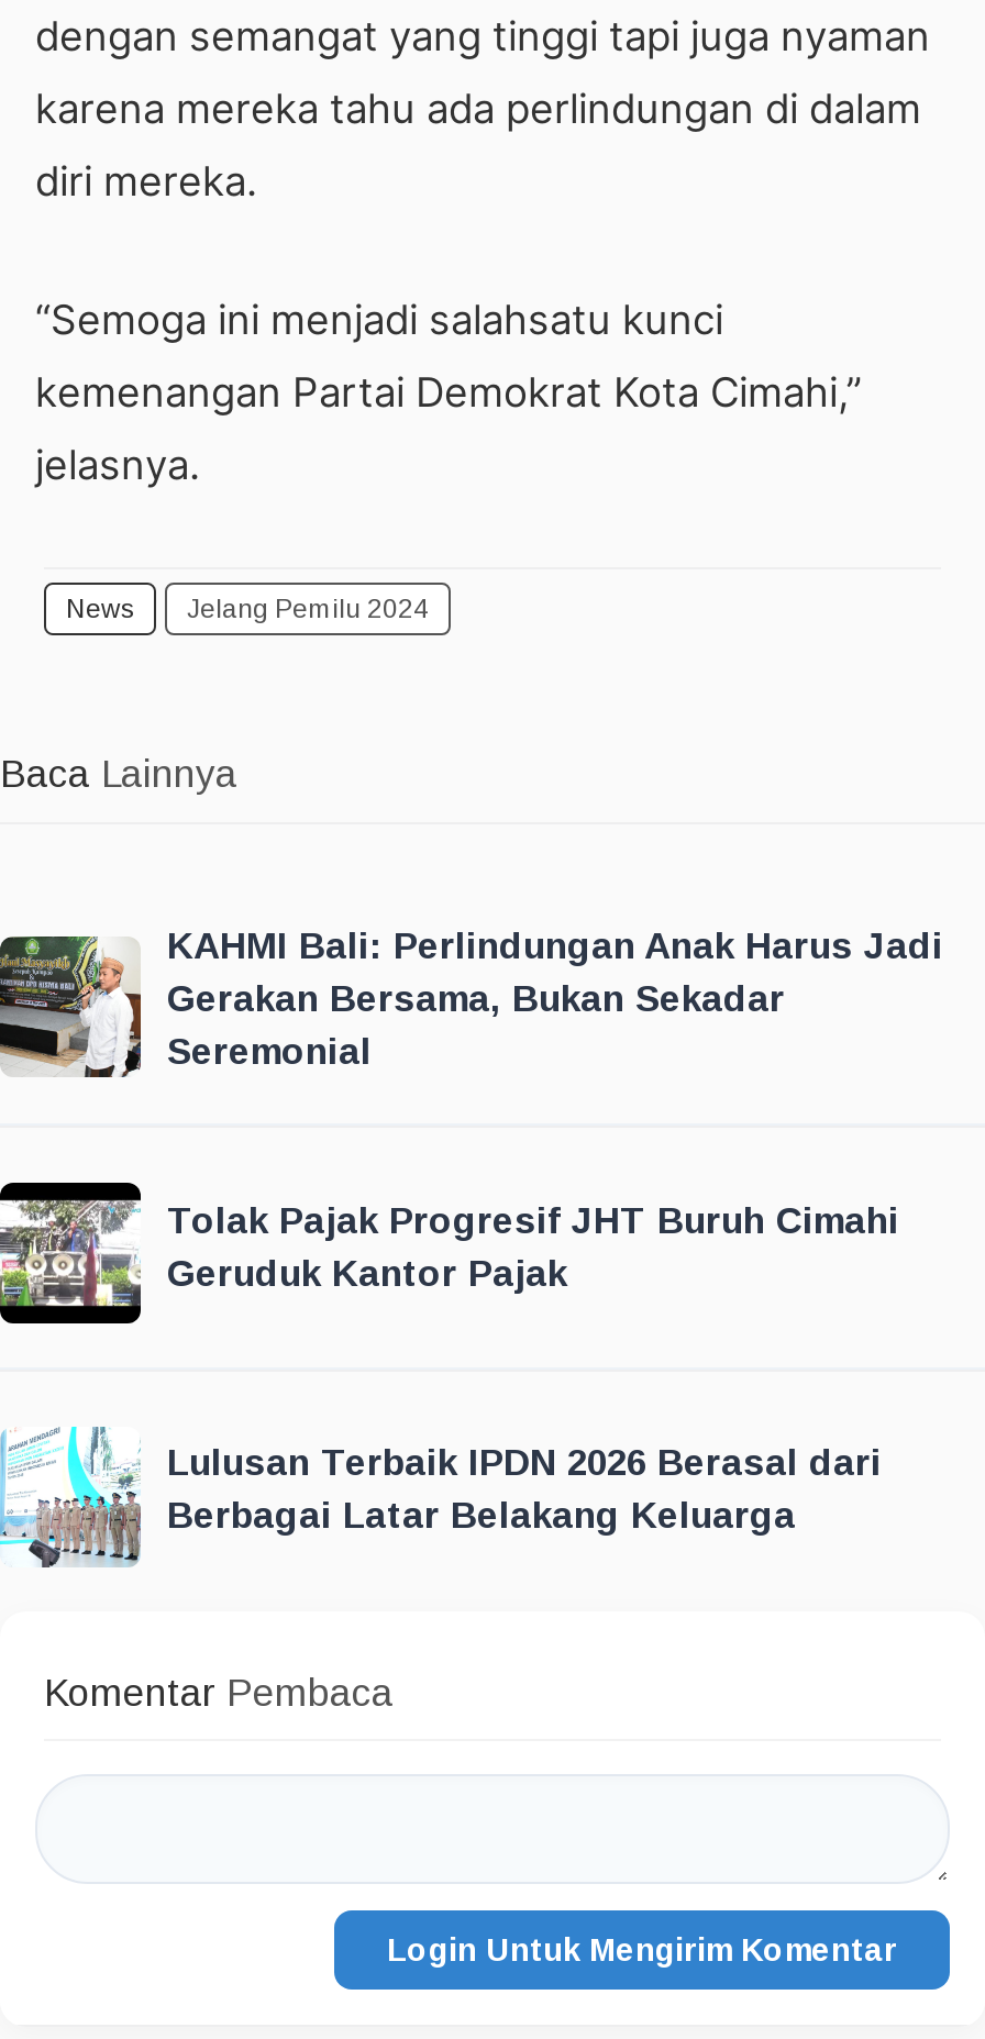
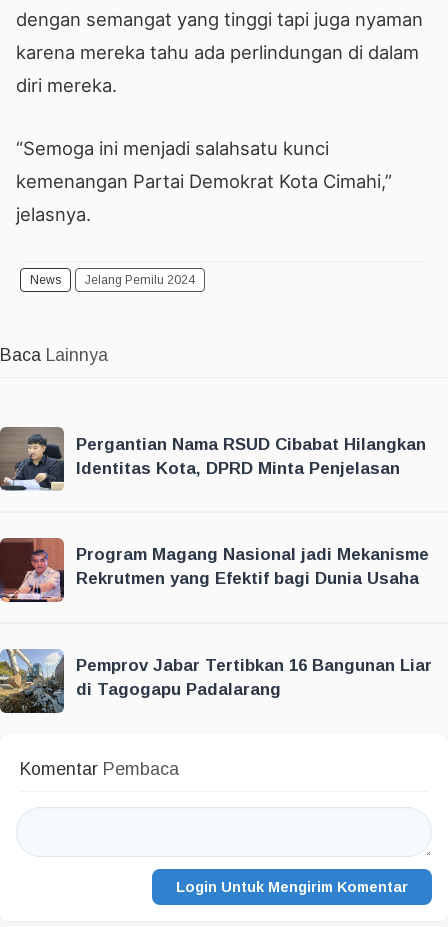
- [image]
- KAHMI Bali: Perlindungan Anak Harus Jadi
- Gerakan Bersama, Bukan Sekadar
- Seremonial
+ [image]
+ Pergantian Nama RSUD Cibabat Hilangkan
+ Identitas Kota, DPRD Minta Penjelasan

- [image]
- Tolak Pajak Progresif JHT Buruh Cimahi
- Geruduk Kantor Pajak
+ [image]
+ Program Magang Nasional jadi Mekanisme
+ Rekrutmen yang Efektif bagi Dunia Usaha

- [image]
- Lulusan Terbaik IPDN 2026 Berasal dari
- Berbagai Latar Belakang Keluarga
+ [image]
+ Pemprov Jabar Tertibkan 16 Bangunan Liar
+ di Tagogapu Padalarang
